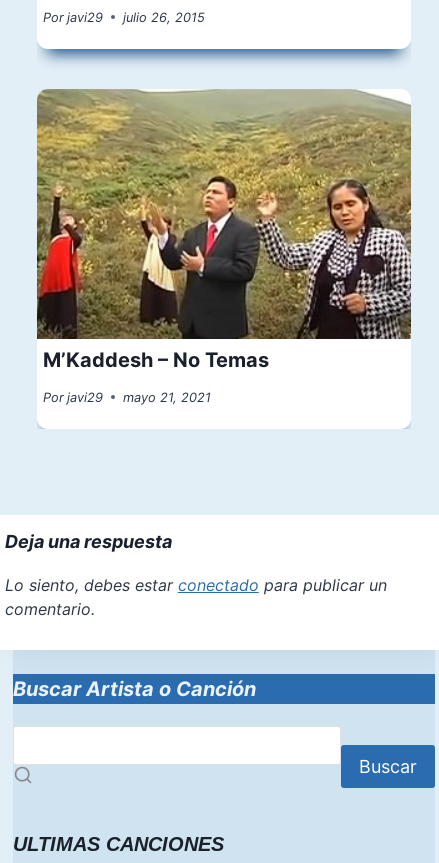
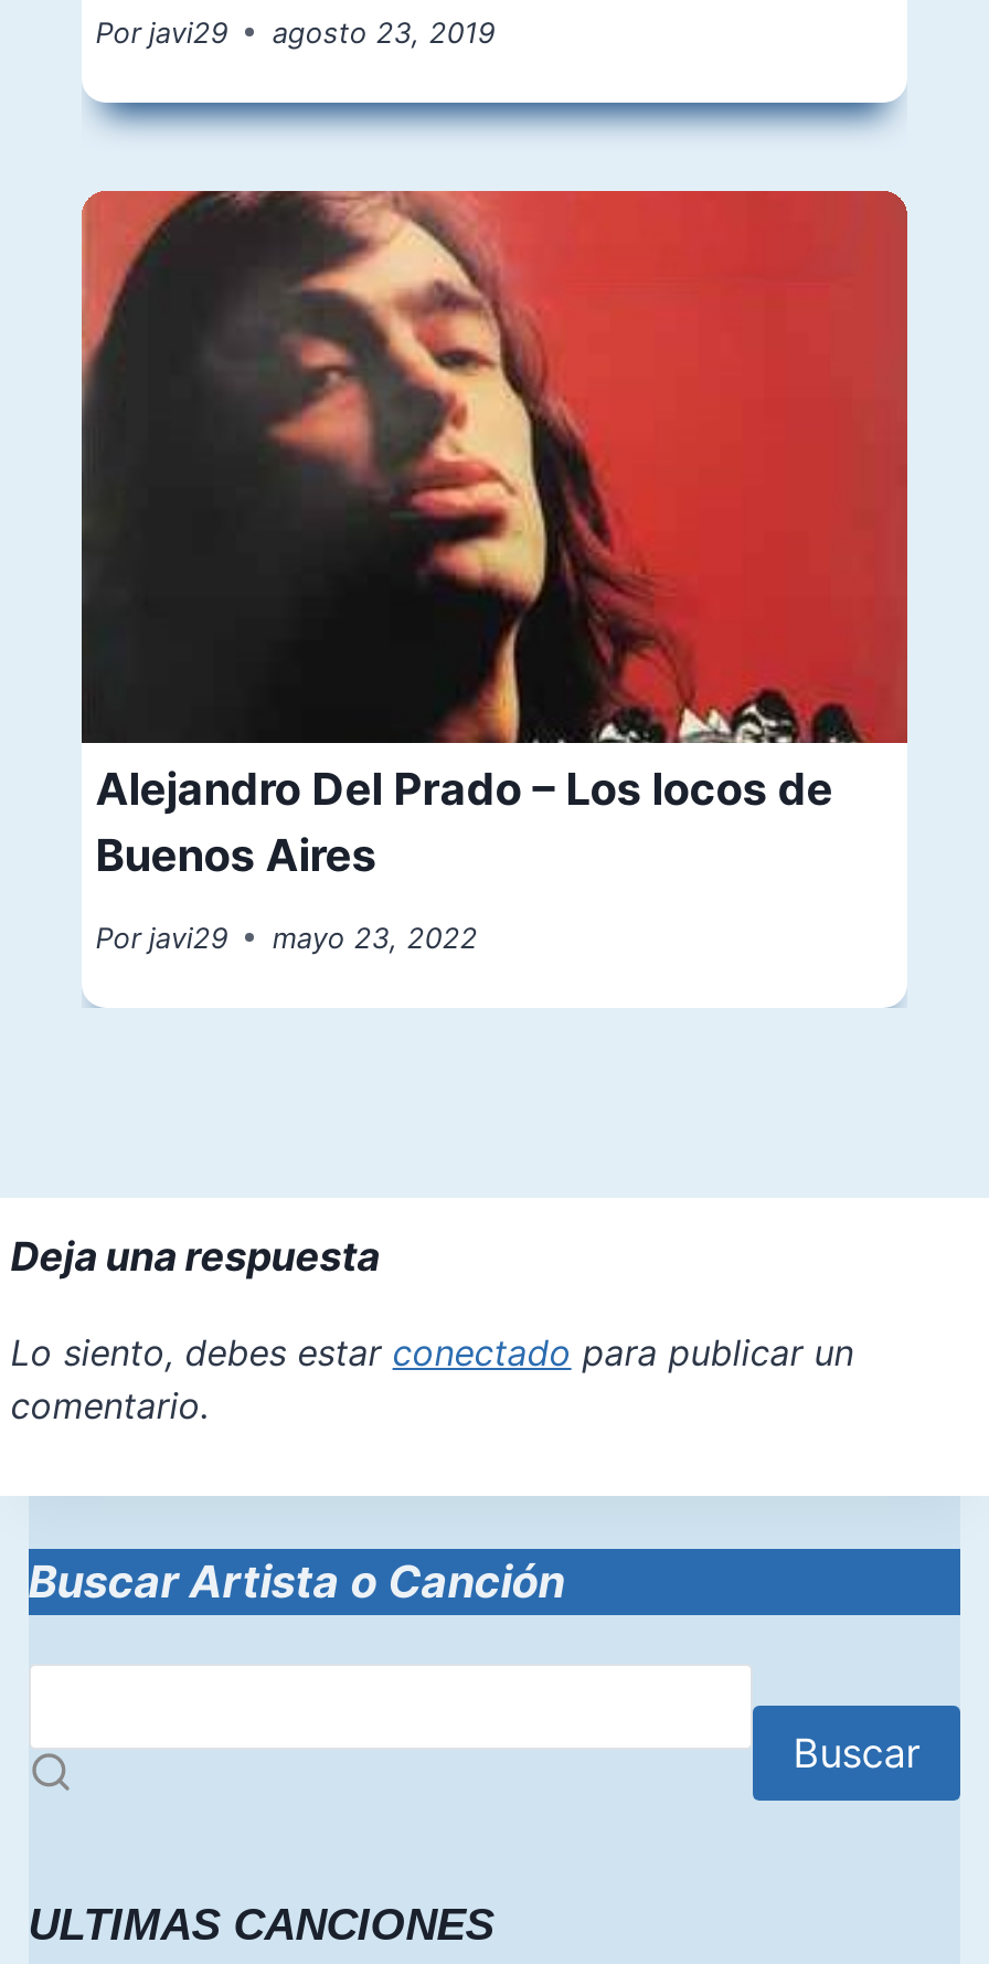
- Por javi29 julio 26, 2015
+ Por javi29 agosto 23, 2019

- [image]
- M’Kaddesh – No Temas
+ [image]
+ Alejandro Del Prado – Los locos de
+ Buenos Aires

- Por javi29 mayo 21, 2021
+ Por javi29 mayo 23, 2022
